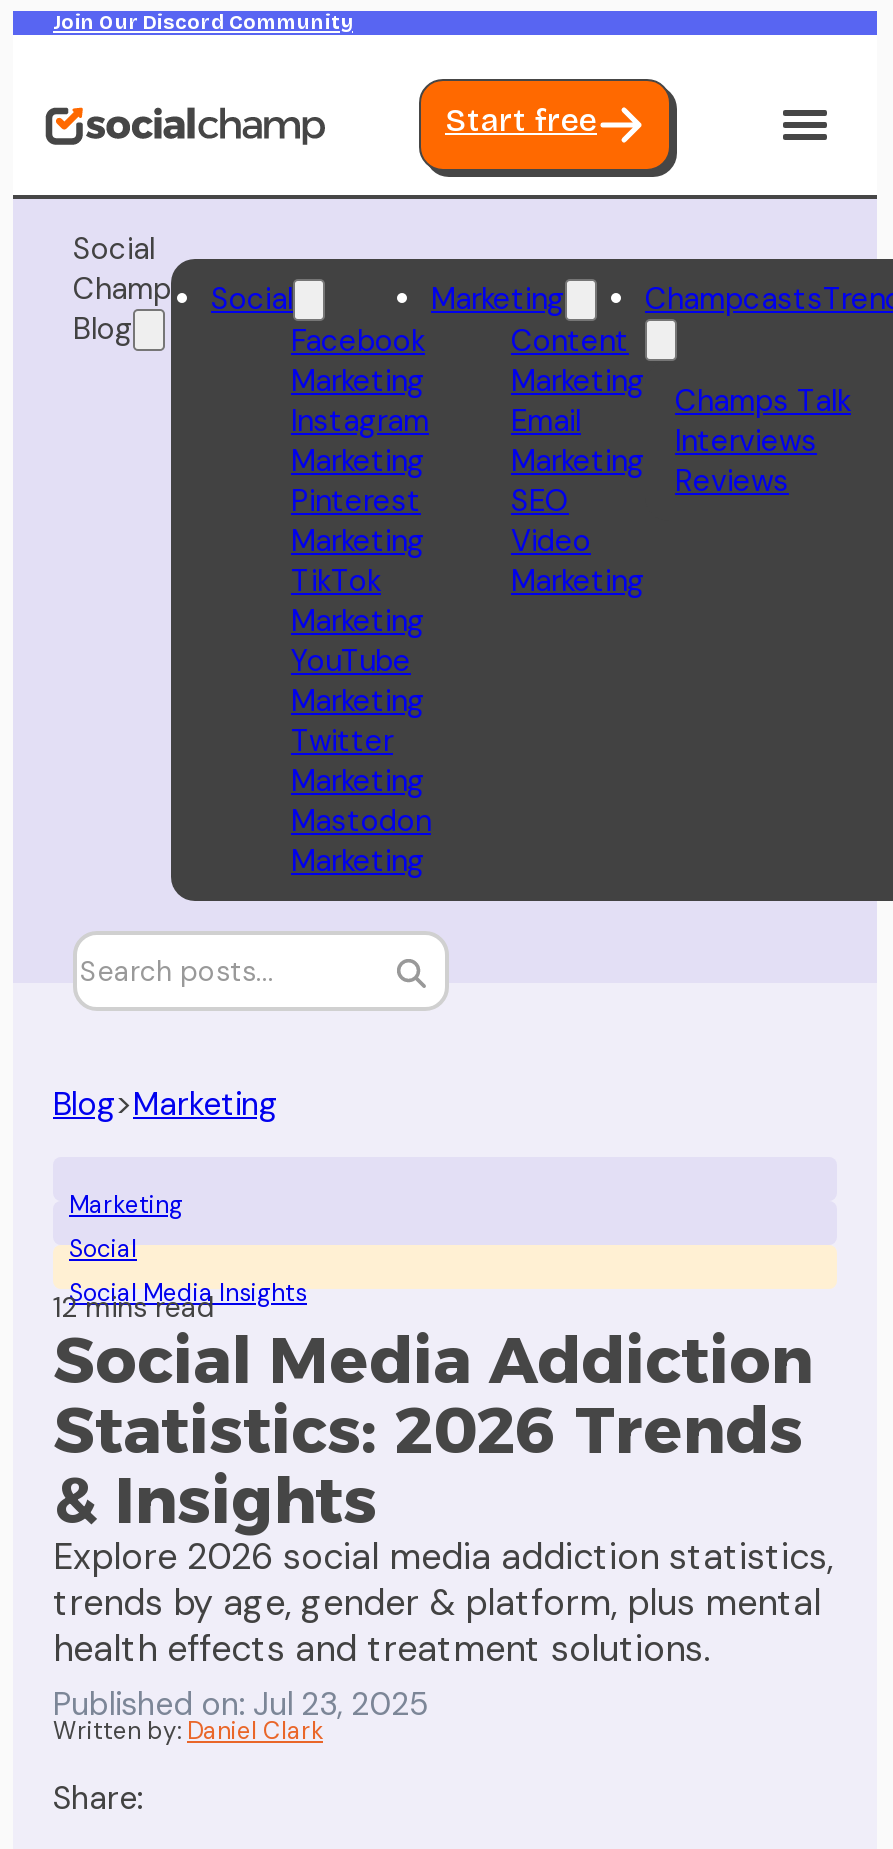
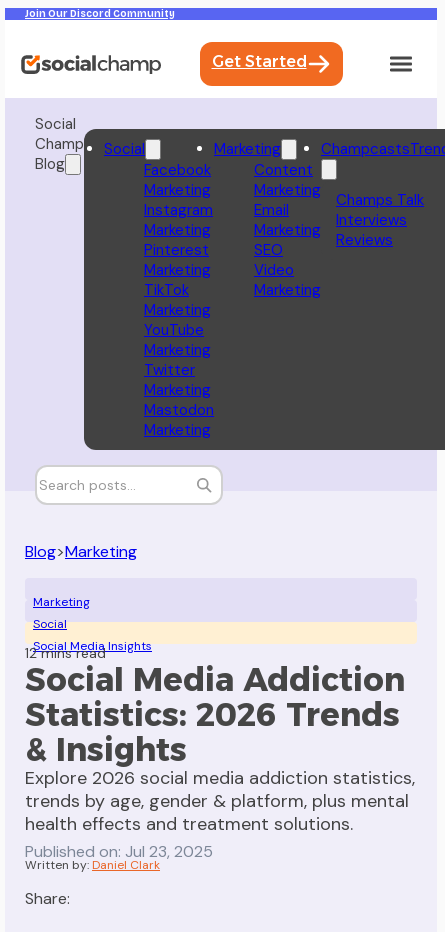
- Start free
+ Get Started
